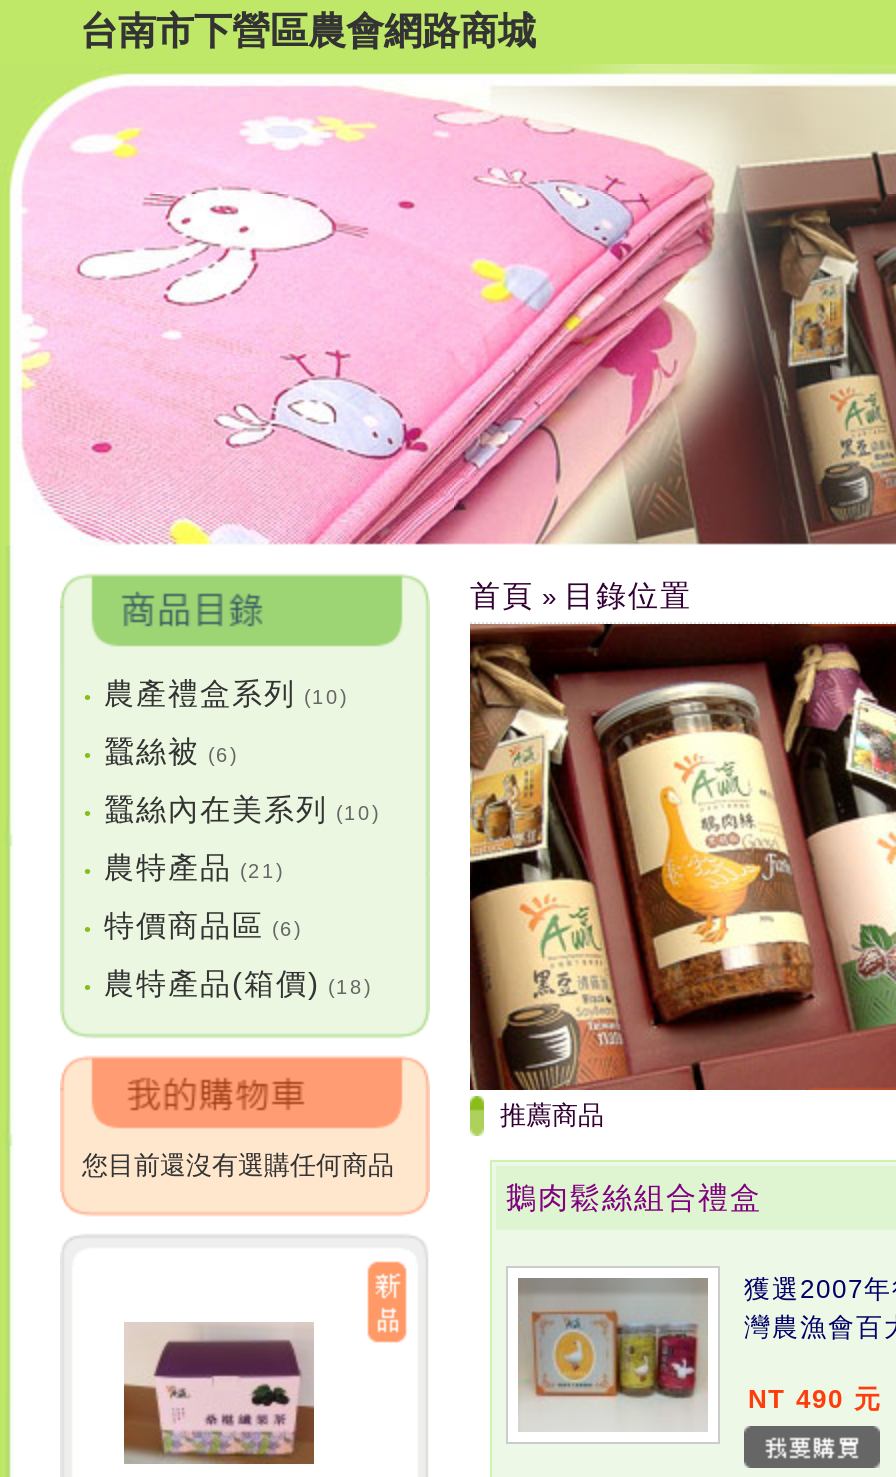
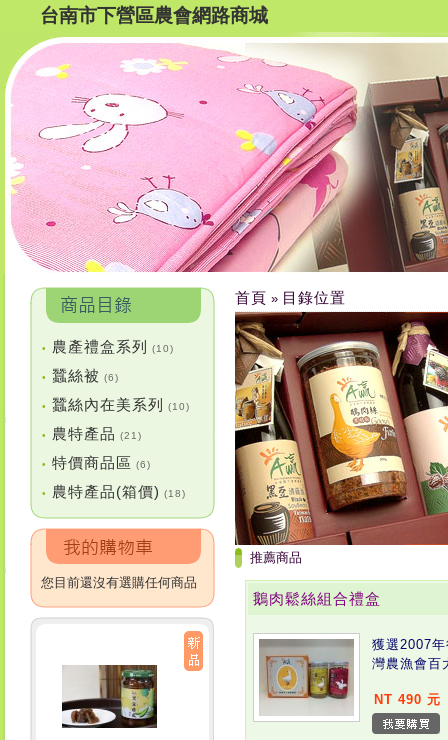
- [image]
+ [image]
